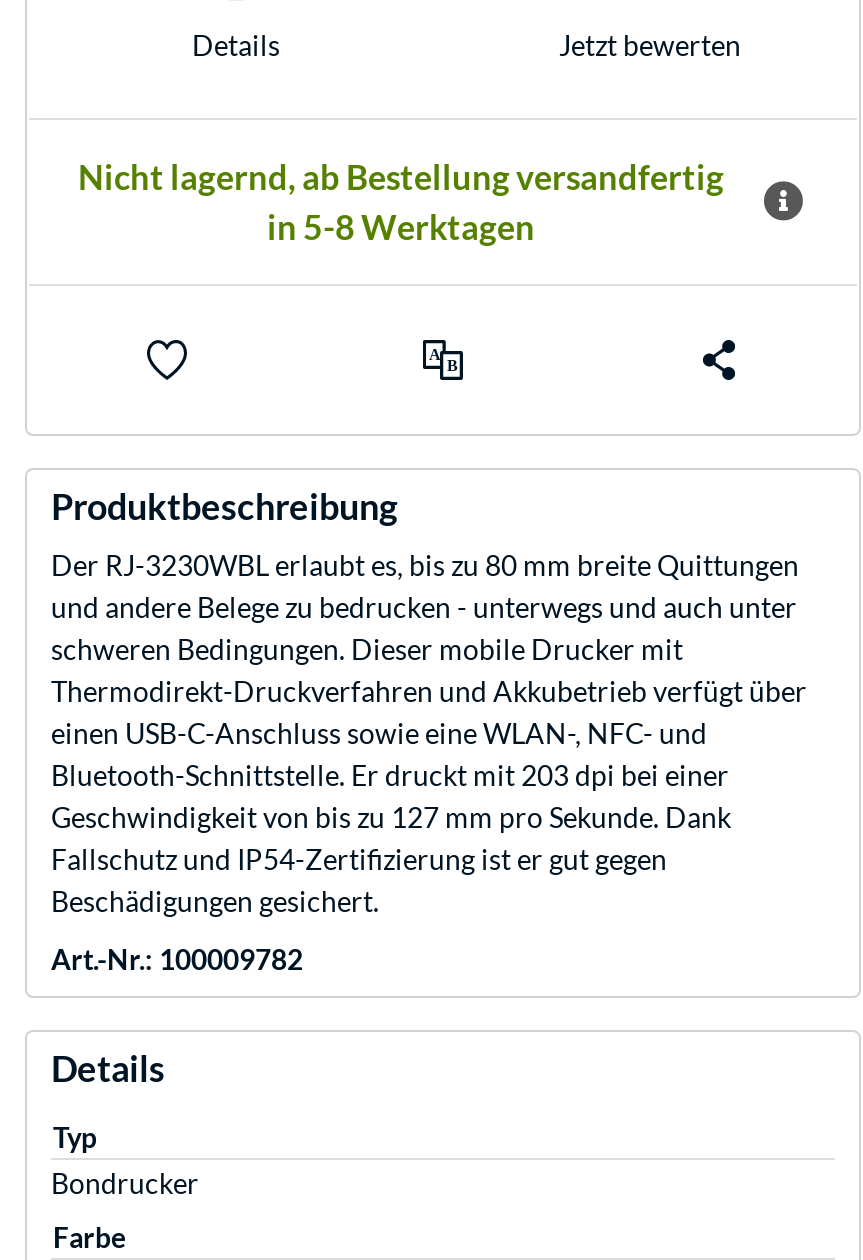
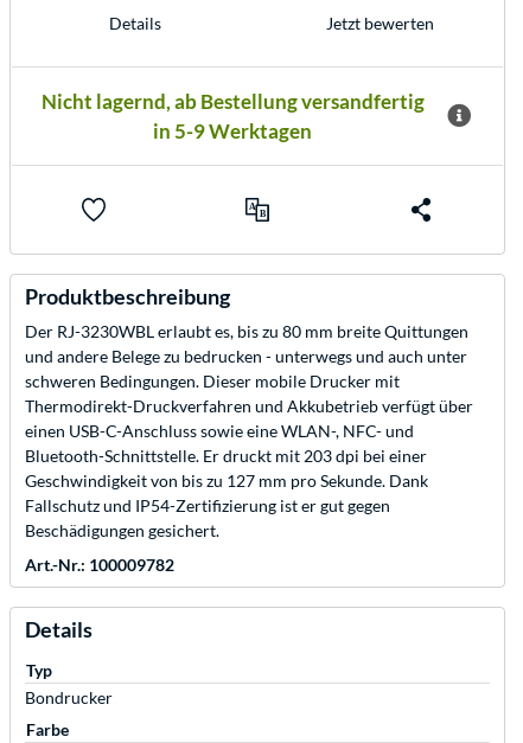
- in 5-8 Werktagen
+ in 5-9 Werktagen
